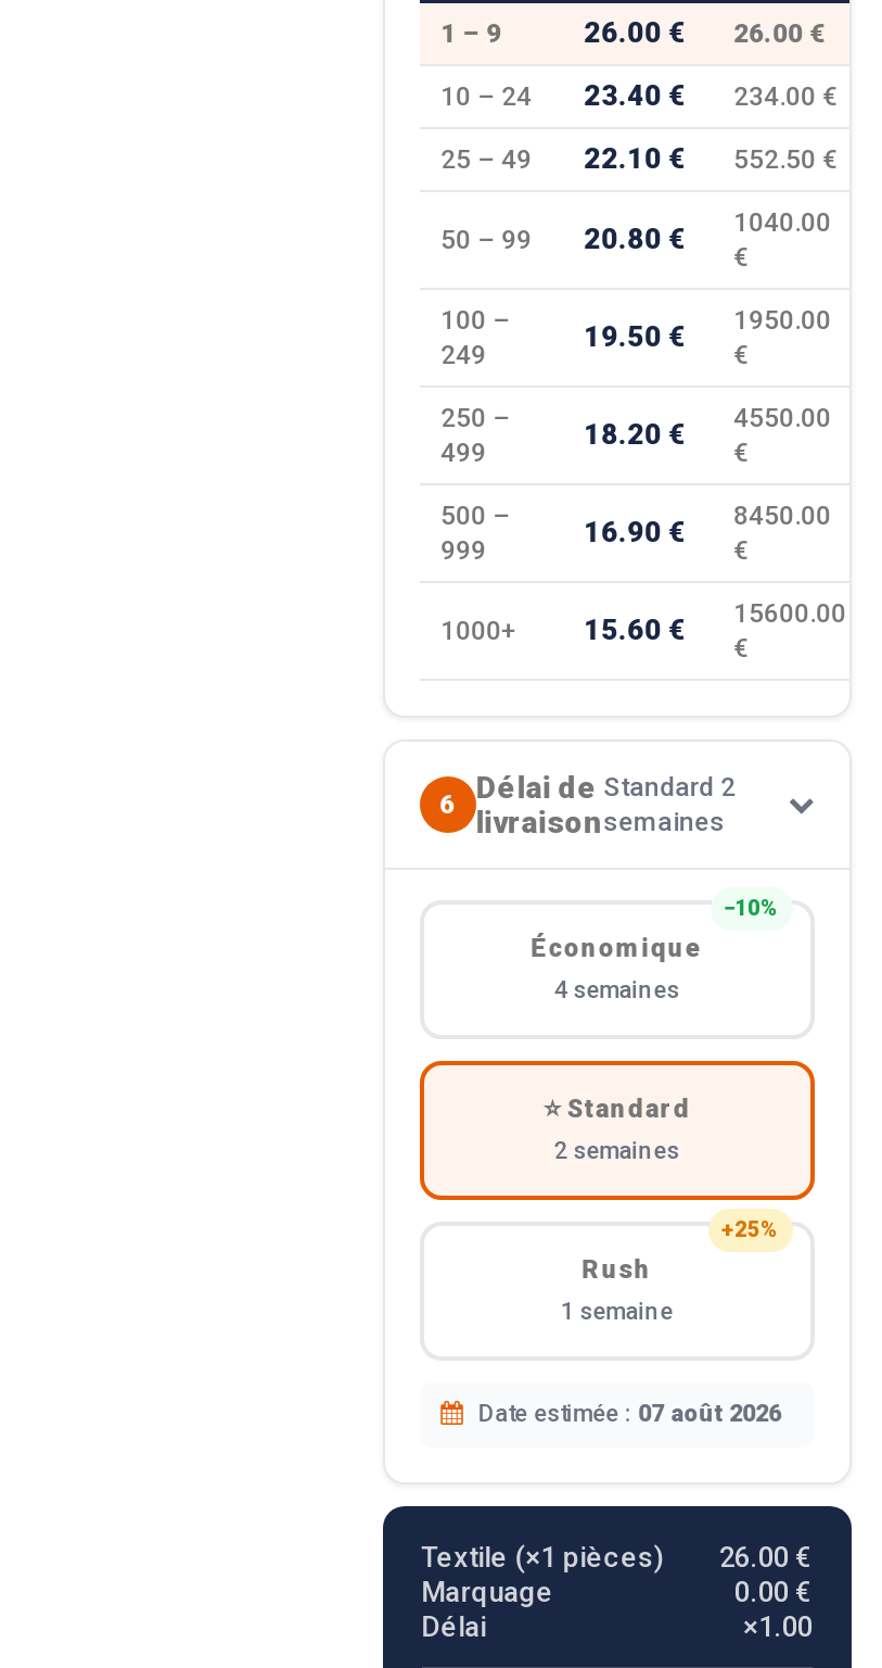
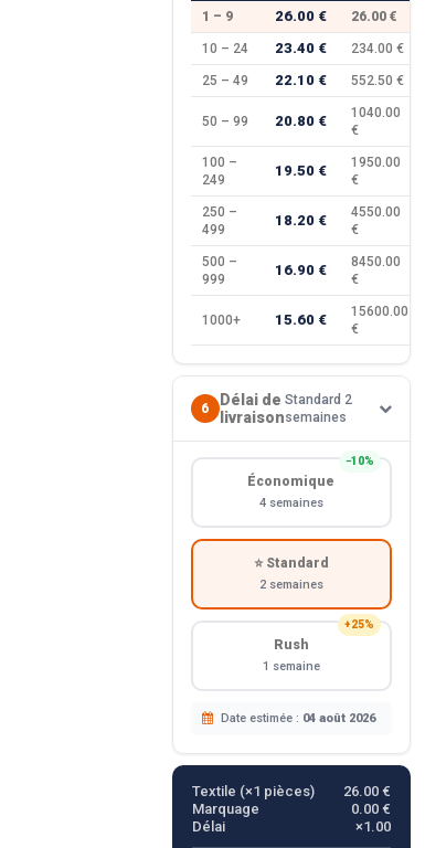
- Date estimée : 07 août 2026
+ Date estimée : 04 août 2026
